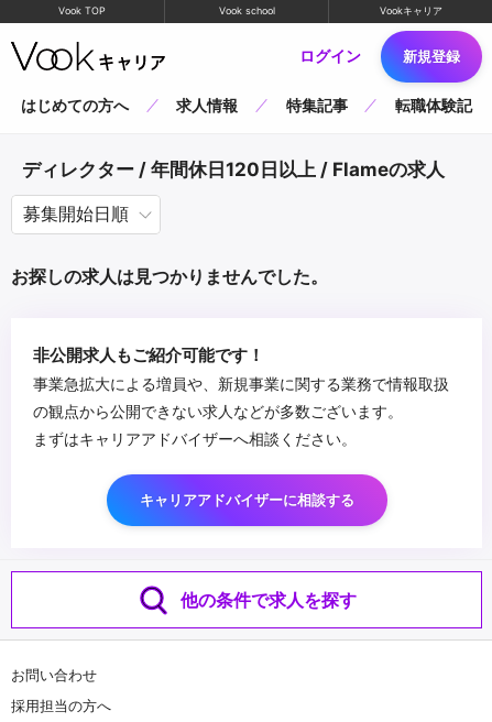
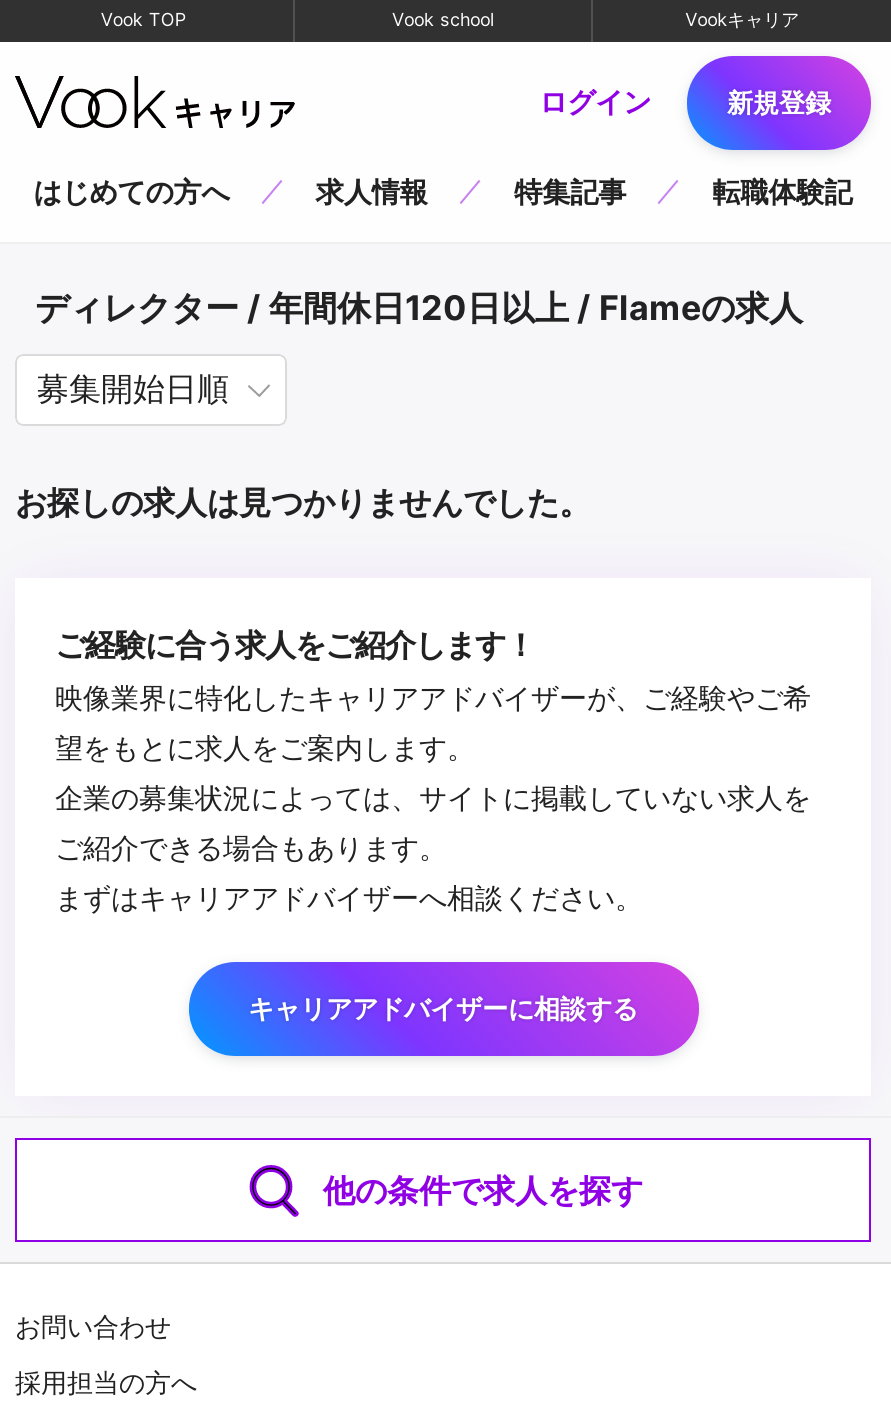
- 非公開求人もご紹介可能です！
- 事業急拡大による増員や、新規事業に関する業務で情報取扱
- の観点から公開できない求人などが多数ございます。
+ ご経験に合う求人をご紹介します！
+ 映像業界に特化したキャリアアドバイザーが、ご経験やご希
+ 望をもとに求人をご案内します。
+ 企業の募集状況によっては、サイトに掲載していない求人を
+ ご紹介できる場合もあります。
